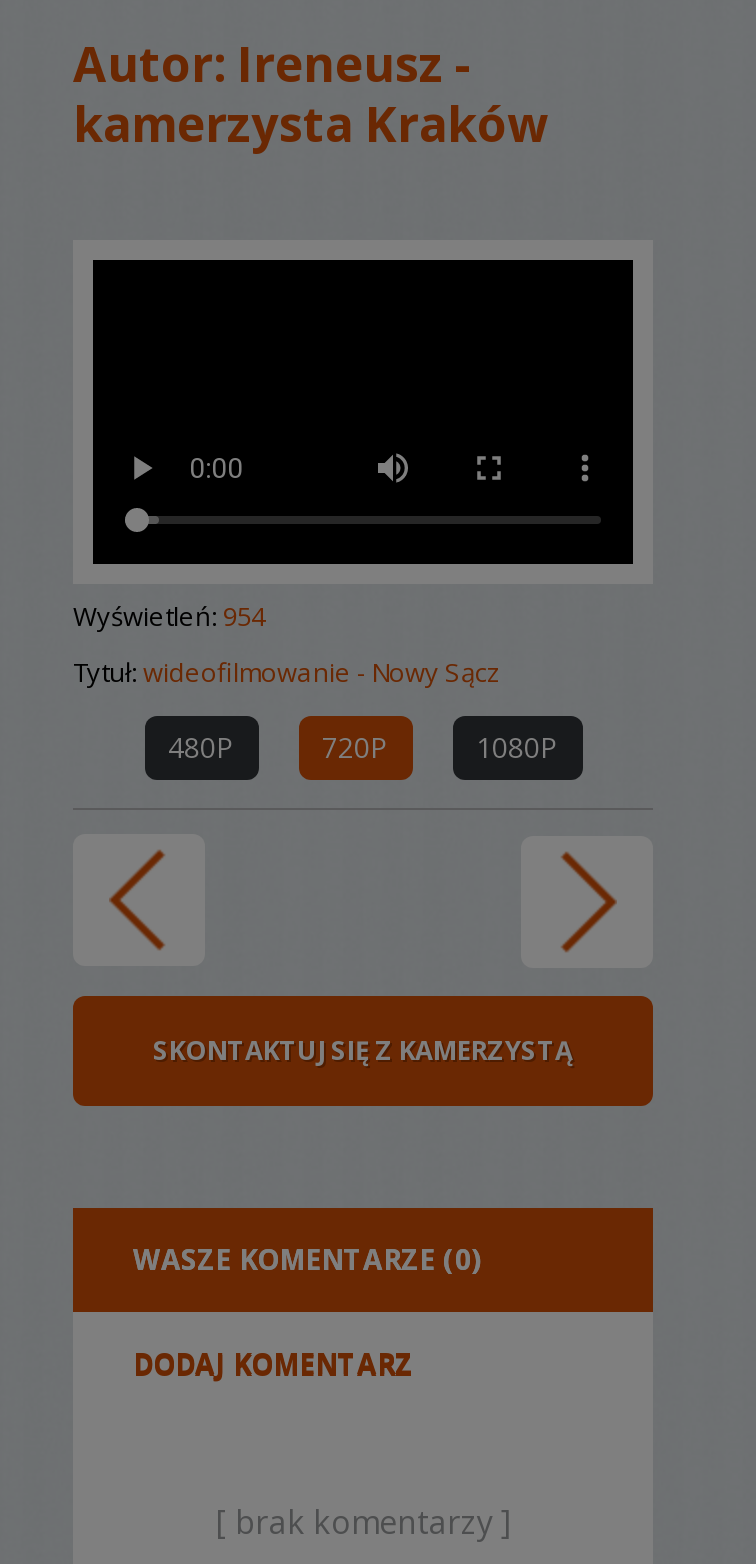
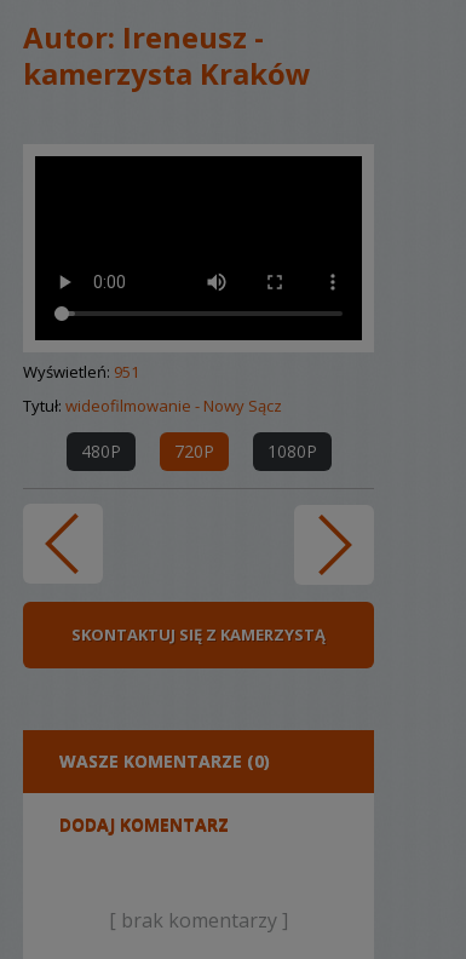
- Wyświetleń: 954
+ Wyświetleń: 951
